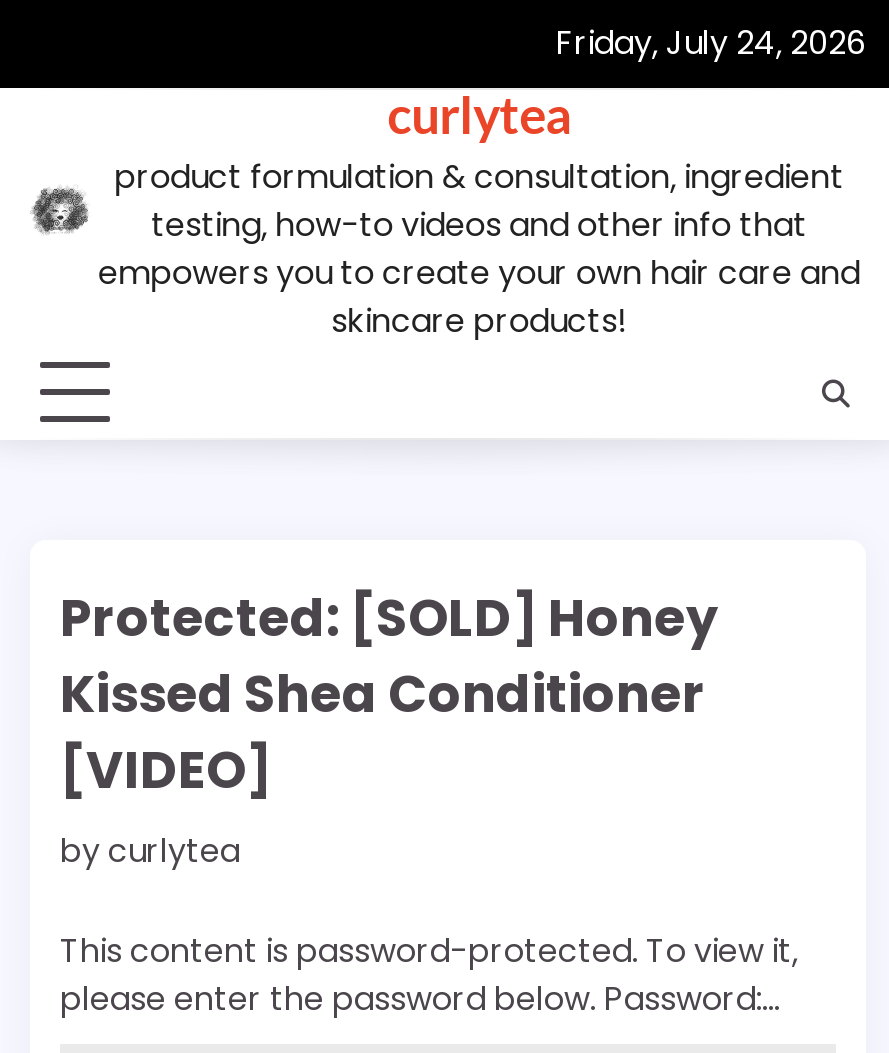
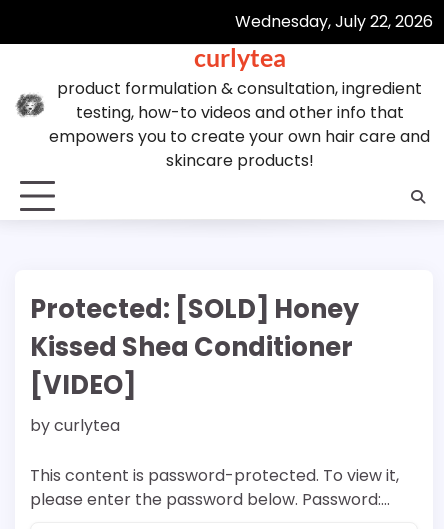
- Friday, July 24, 2026
+ Wednesday, July 22, 2026
